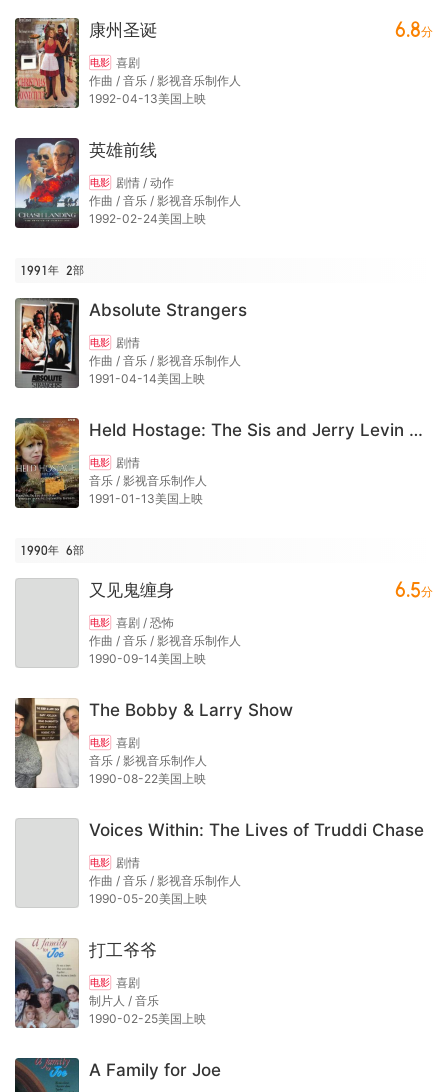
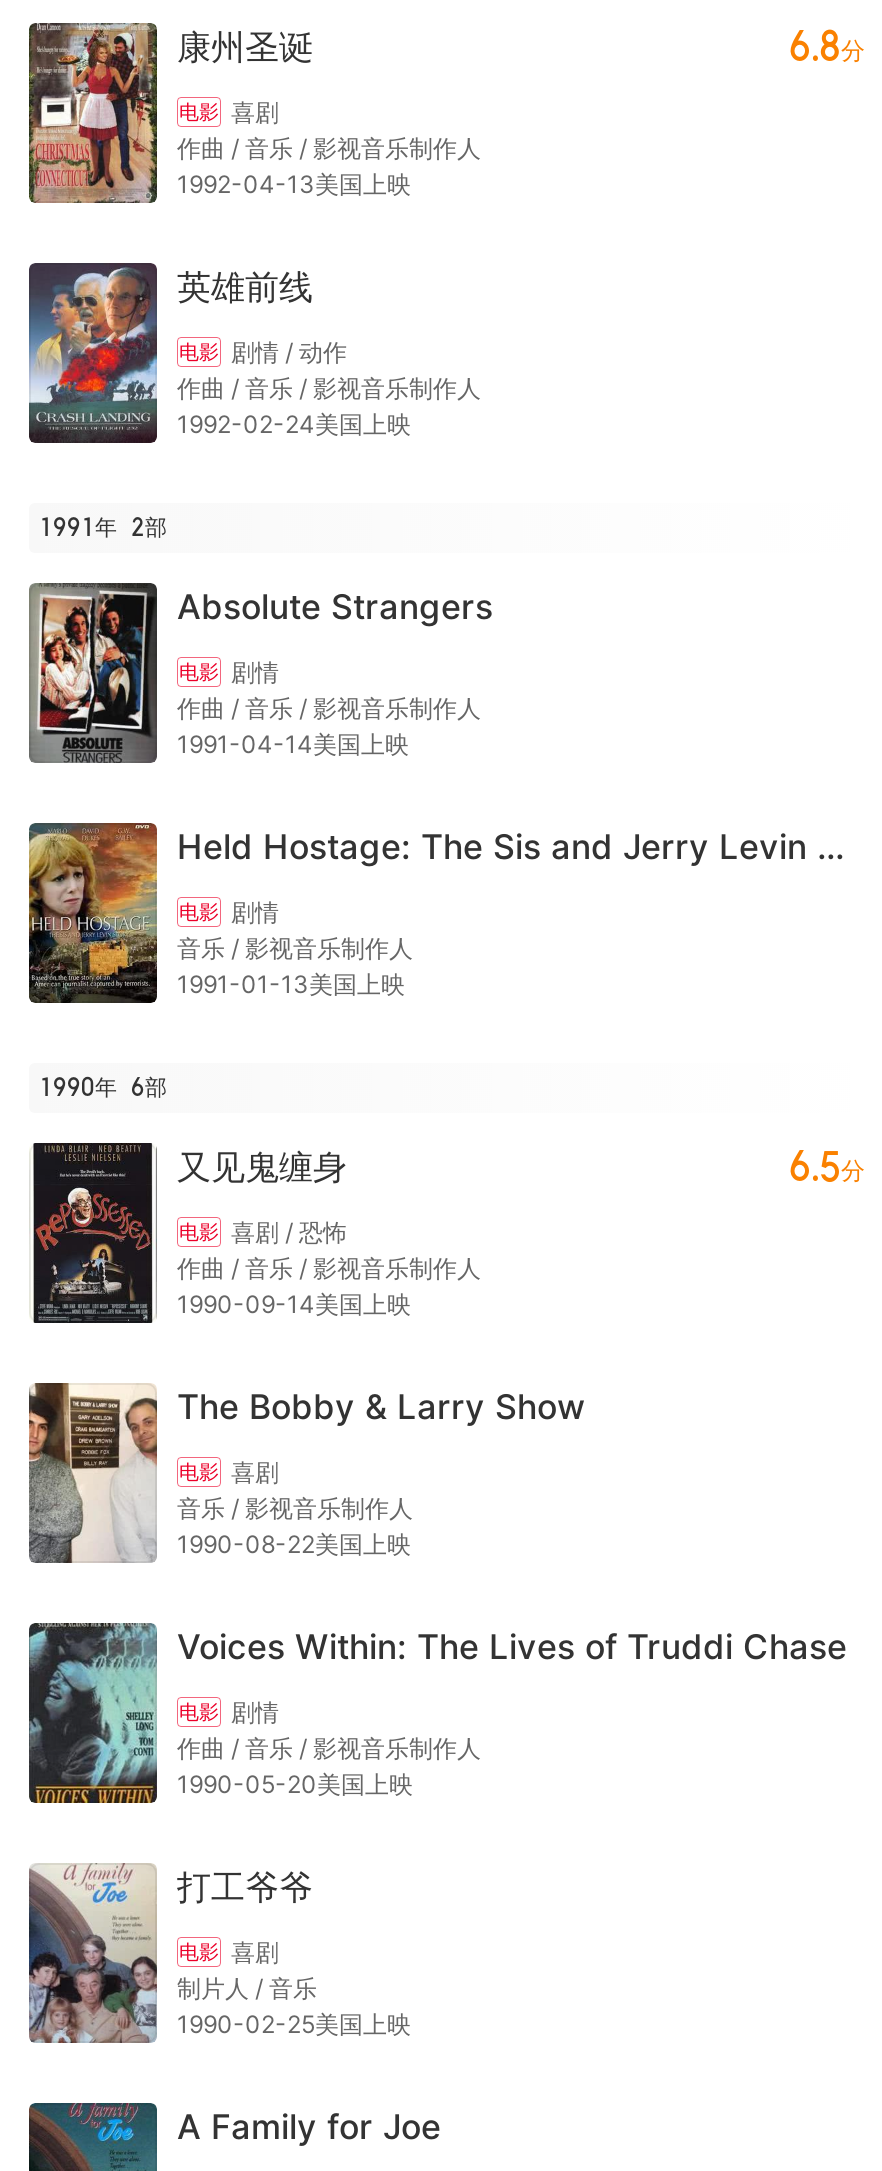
+ [image]

+ [image]
